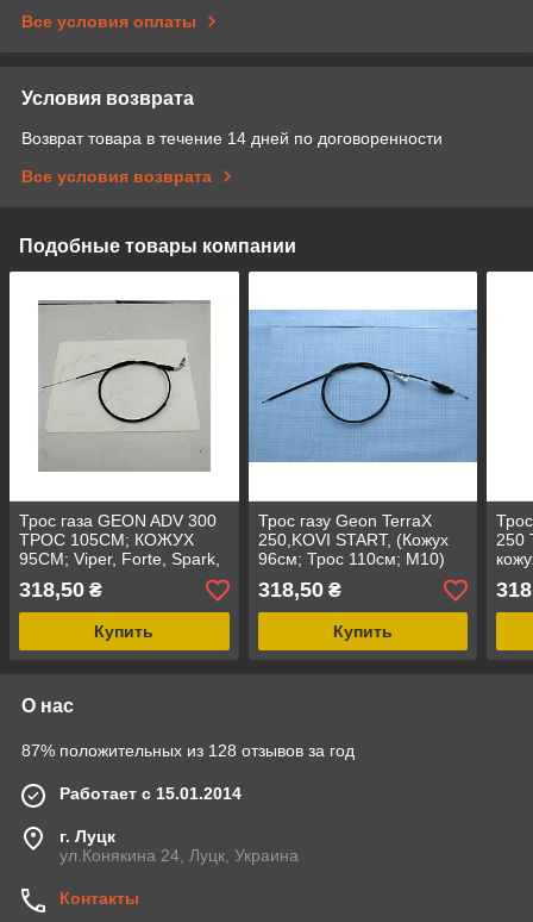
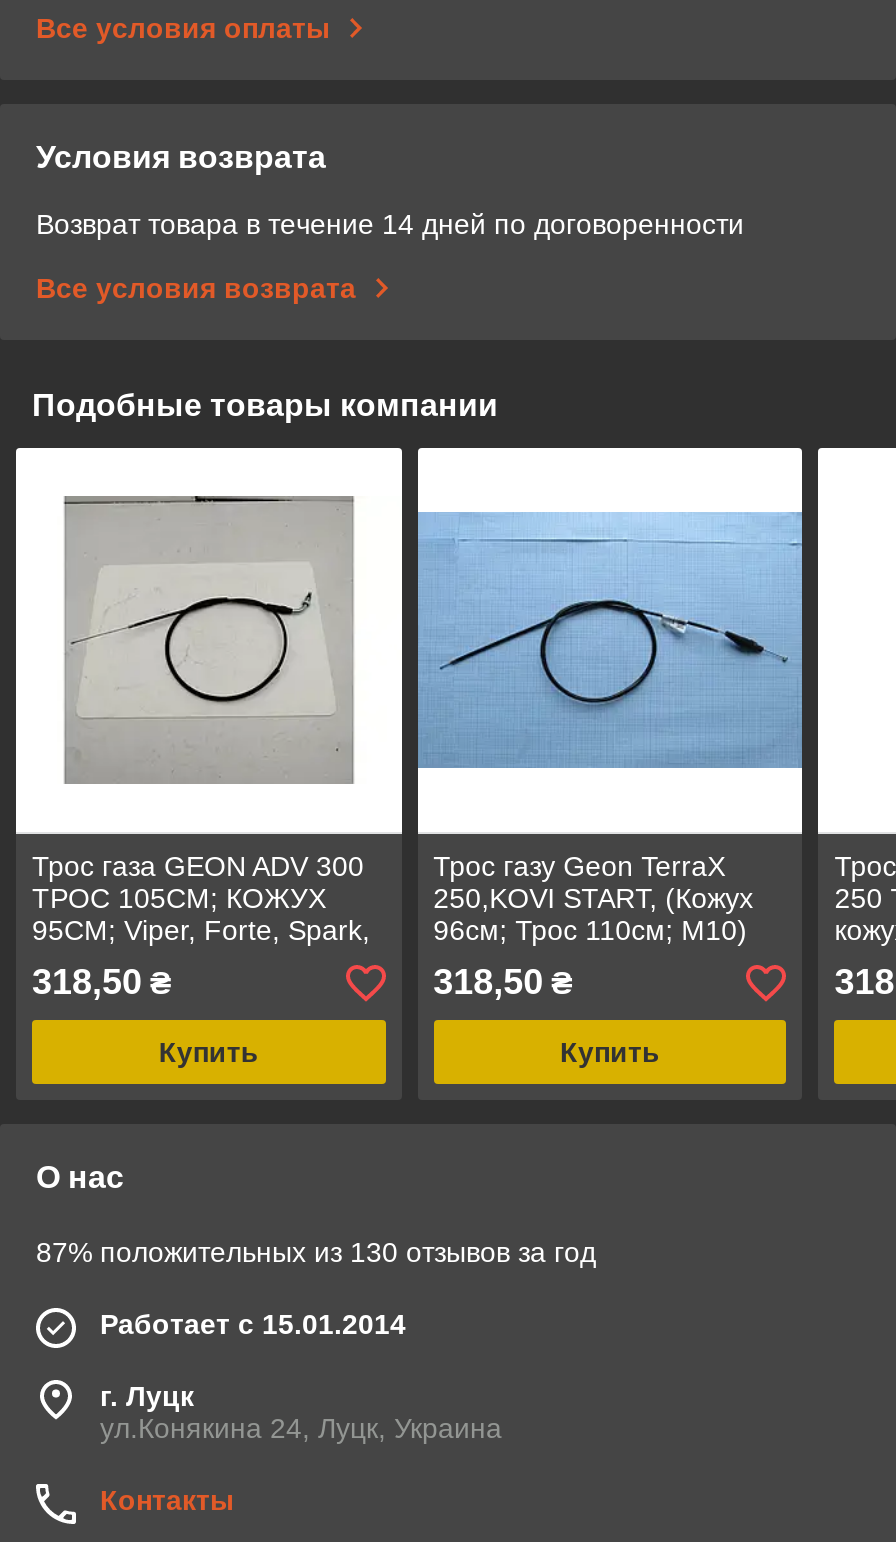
- 87% положительных из 128 отзывов за год
+ 87% положительных из 130 отзывов за год
